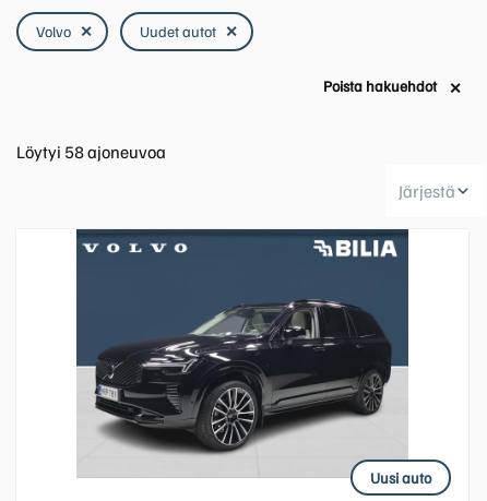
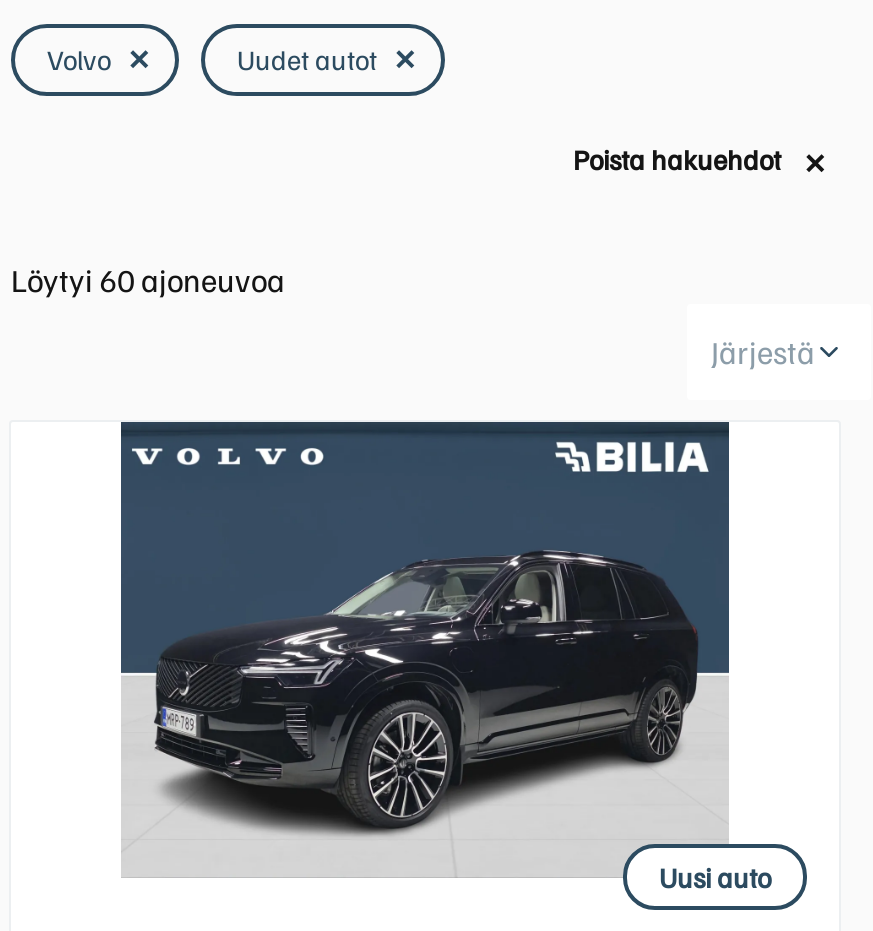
- Löytyi 58 ajoneuvoa
+ Löytyi 60 ajoneuvoa
